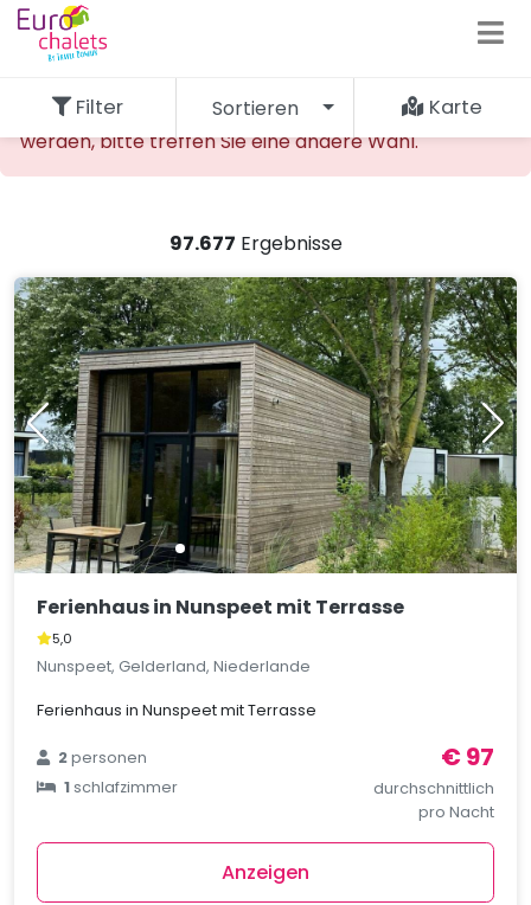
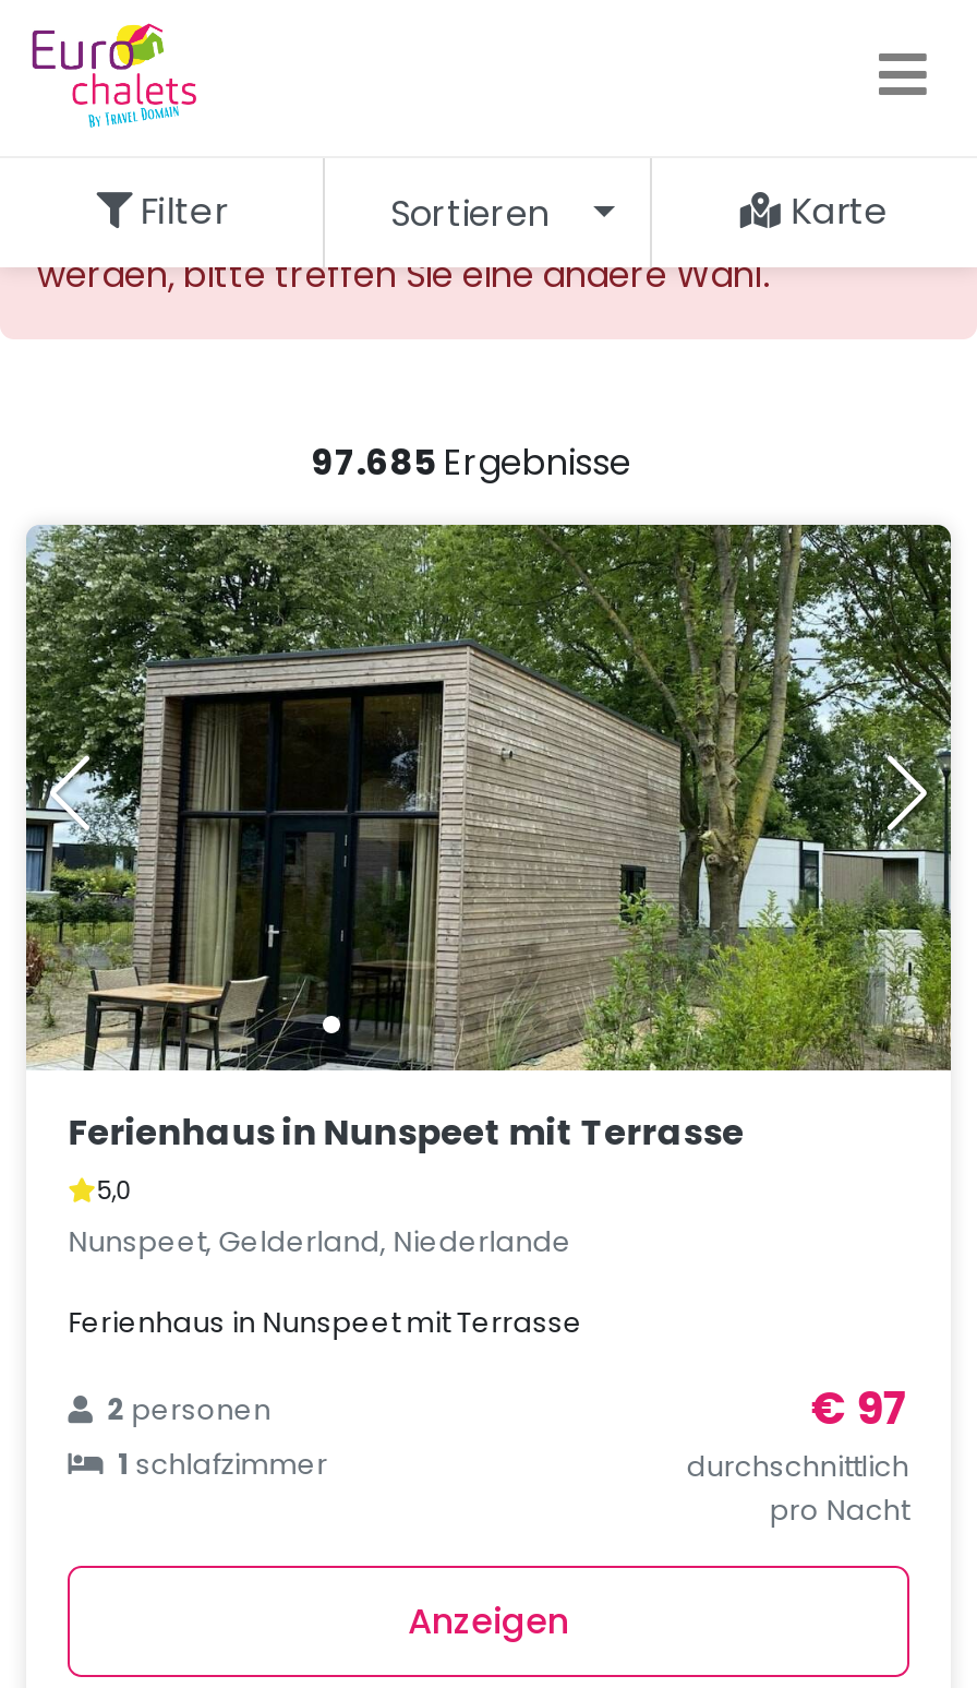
- 97.677 Ergebnisse
+ 97.685 Ergebnisse
